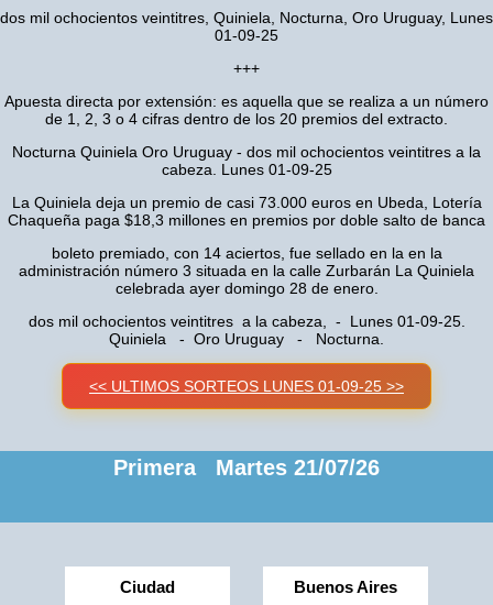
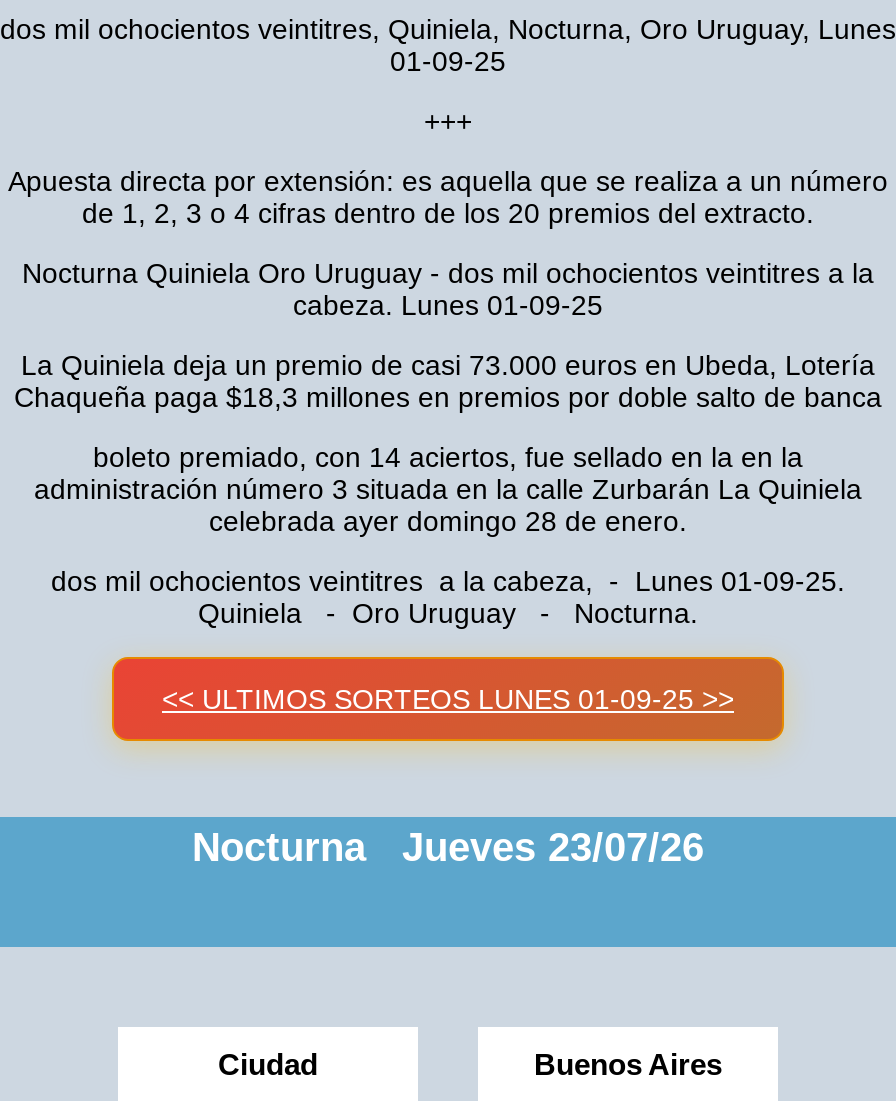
- Primera Martes 21/07/26
+ Nocturna Jueves 23/07/26
